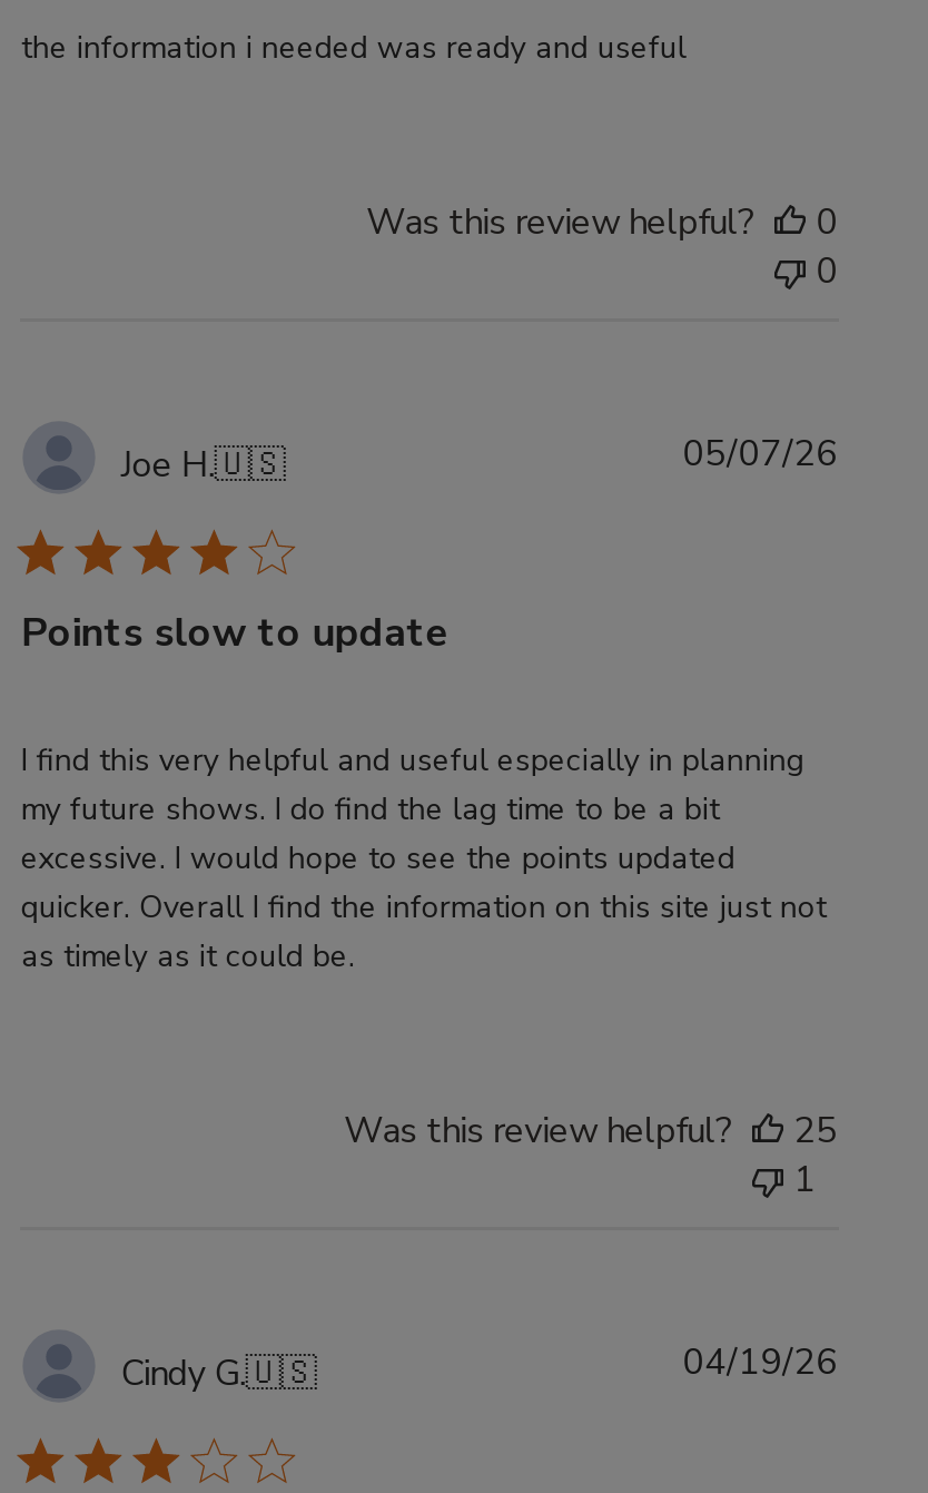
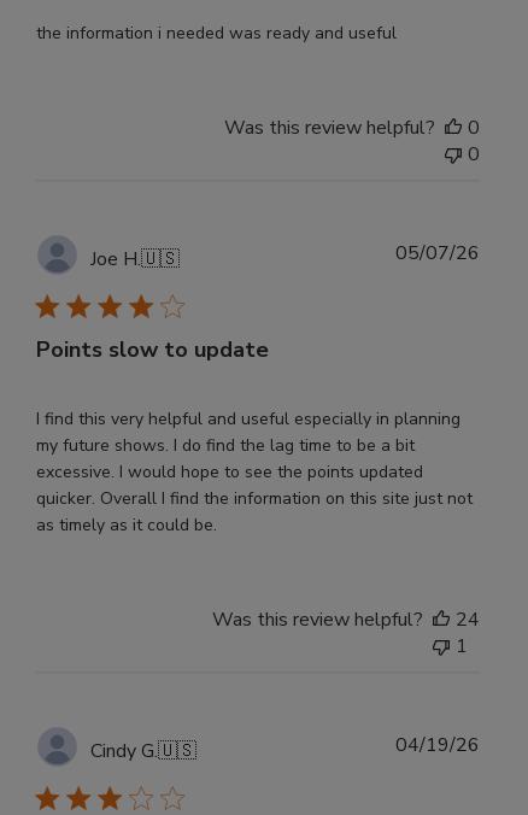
- Was this review helpful? 25
+ Was this review helpful? 24
